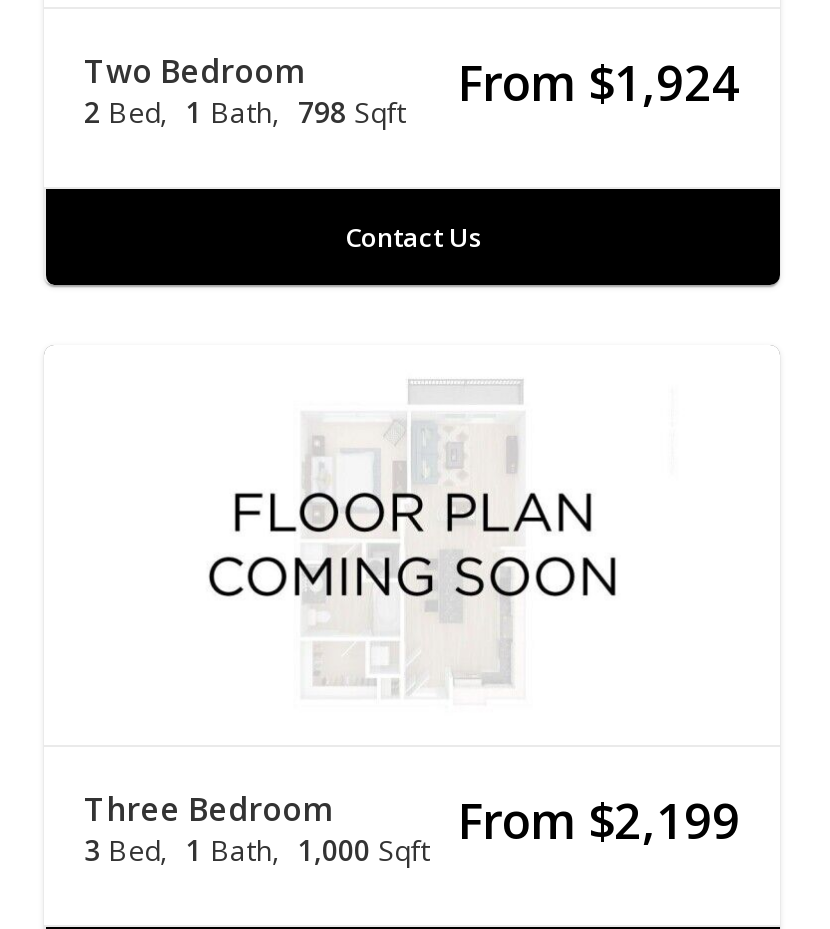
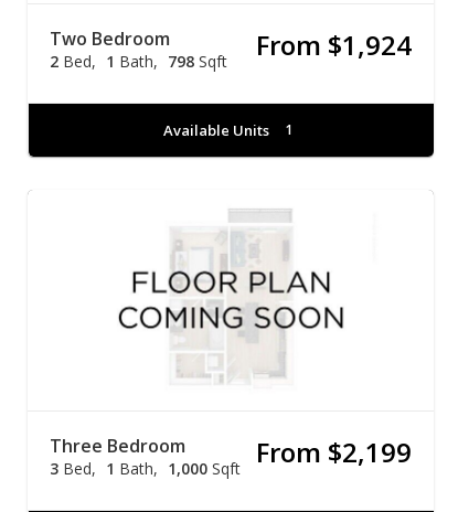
- Contact Us
+ Available Units
+ 1
